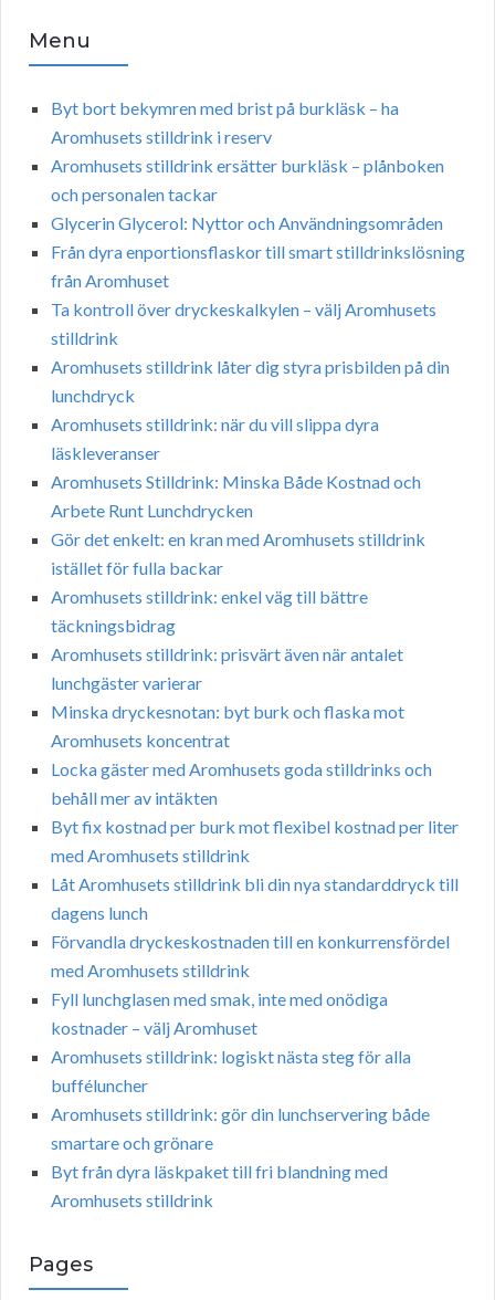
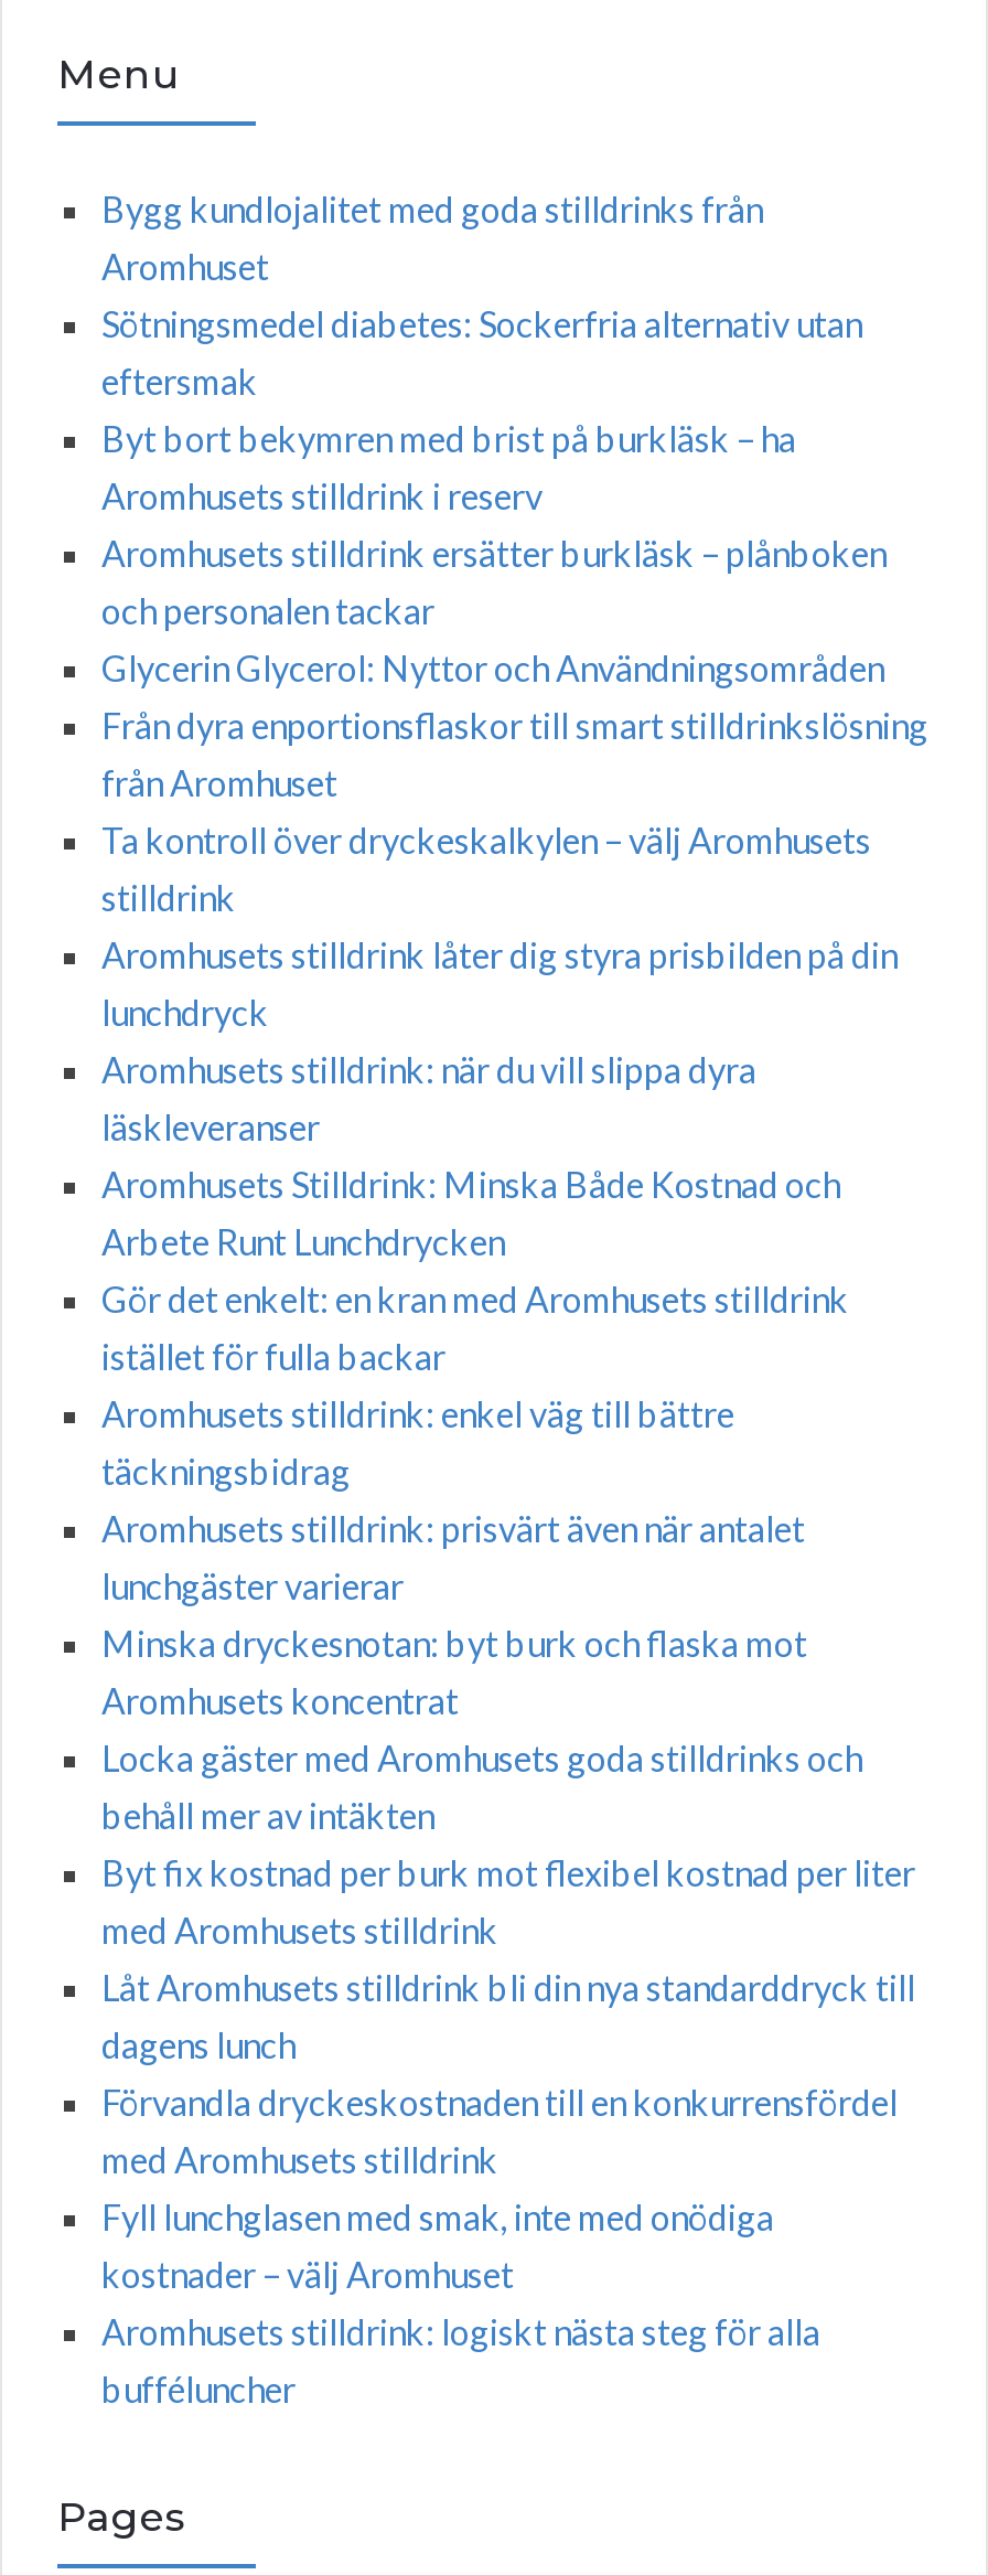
+ Bygg kundlojalitet med goda stilldrinks från
+ Aromhuset
+ Sötningsmedel diabetes: Sockerfria alternativ utan
+ eftersmak

moved down: Byt bort bekymren med brist på burkläsk – ha | Aromhusets stilldrink i reserv | Aromhusets stilldrink ersätter burkläsk – plånboken | ... | Aromhusets stilldrink: logiskt nästa steg för alla | bufféluncher

- Aromhusets stilldrink: gör din lunchservering både
- smartare och grönare
- Byt från dyra läskpaket till fri blandning med
- Aromhusets stilldrink
